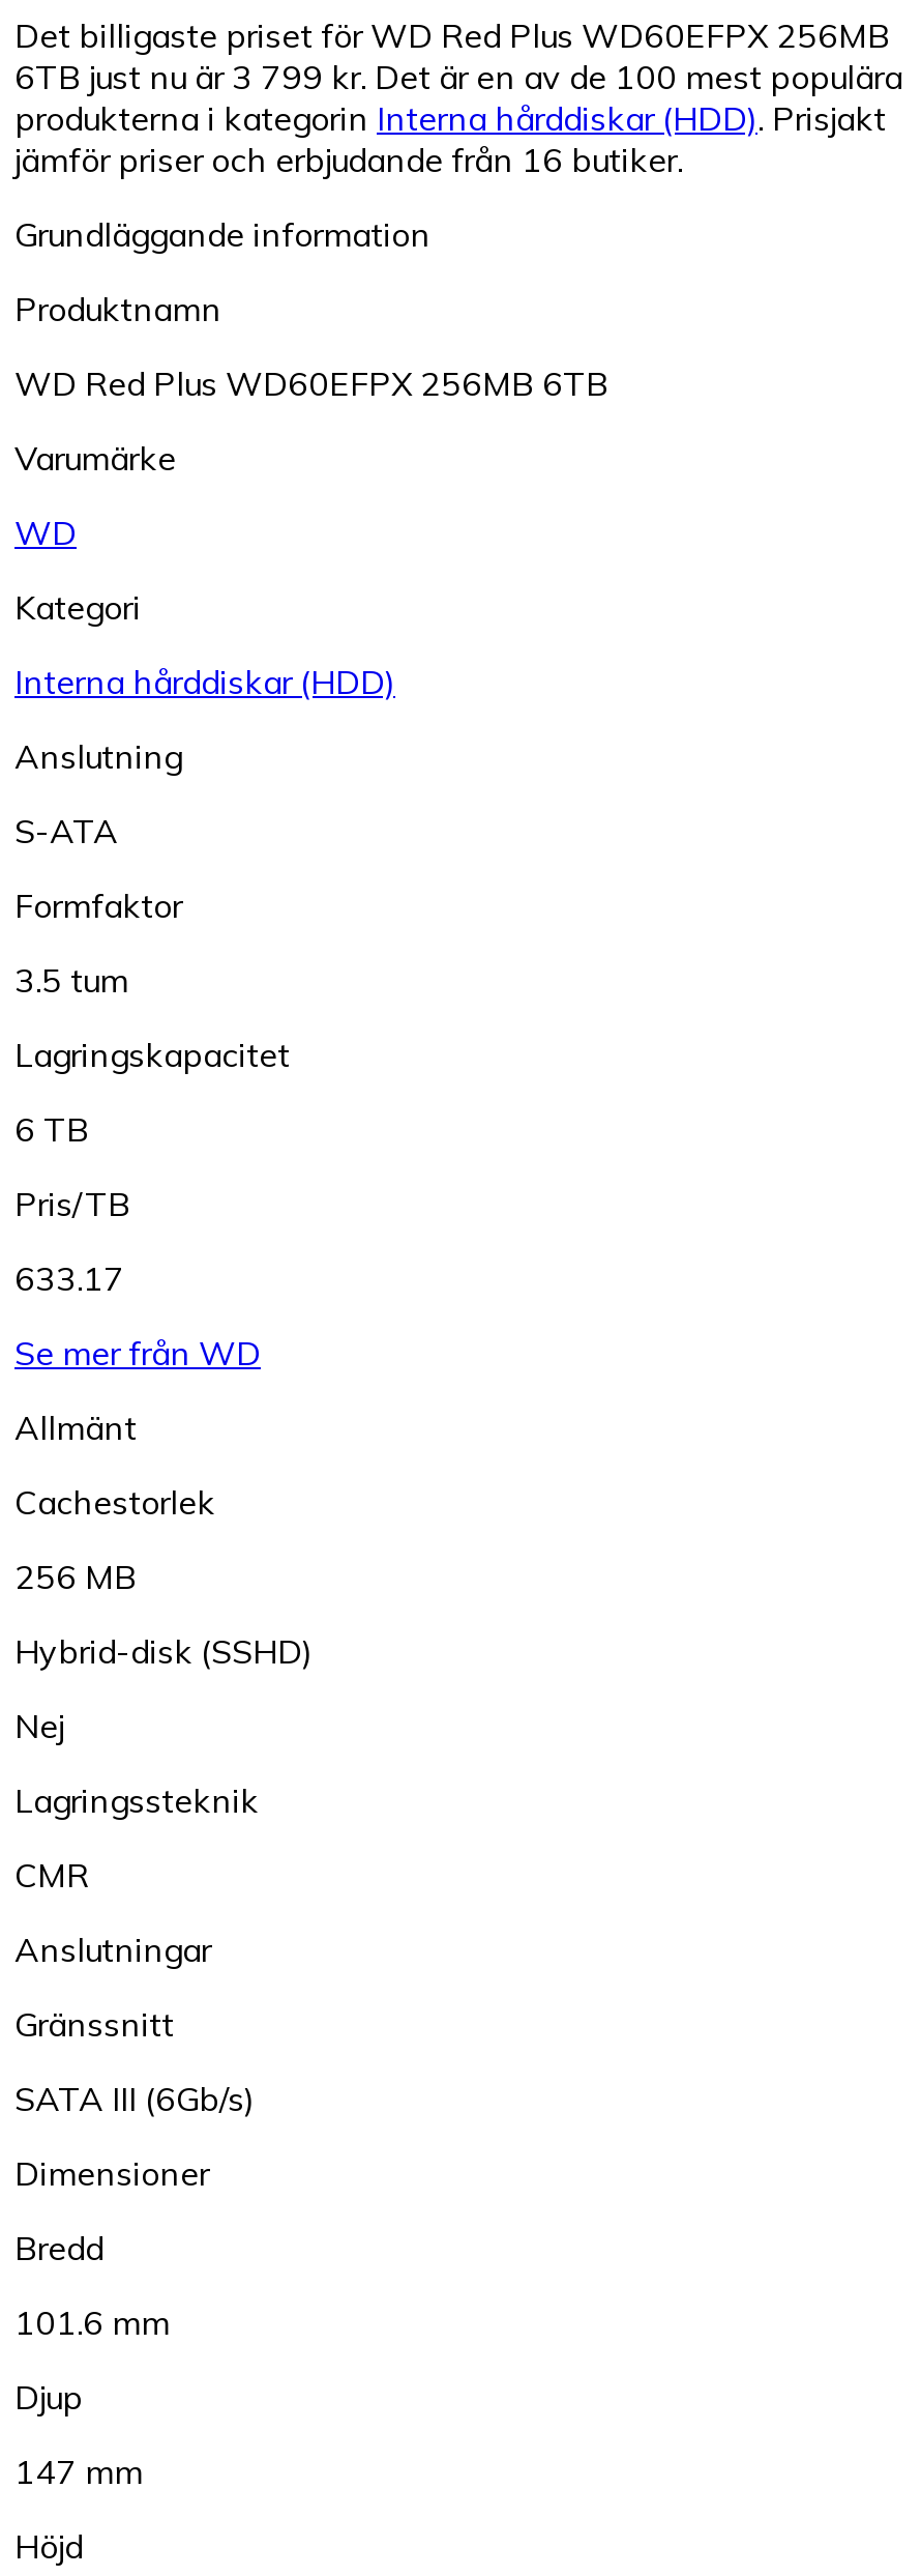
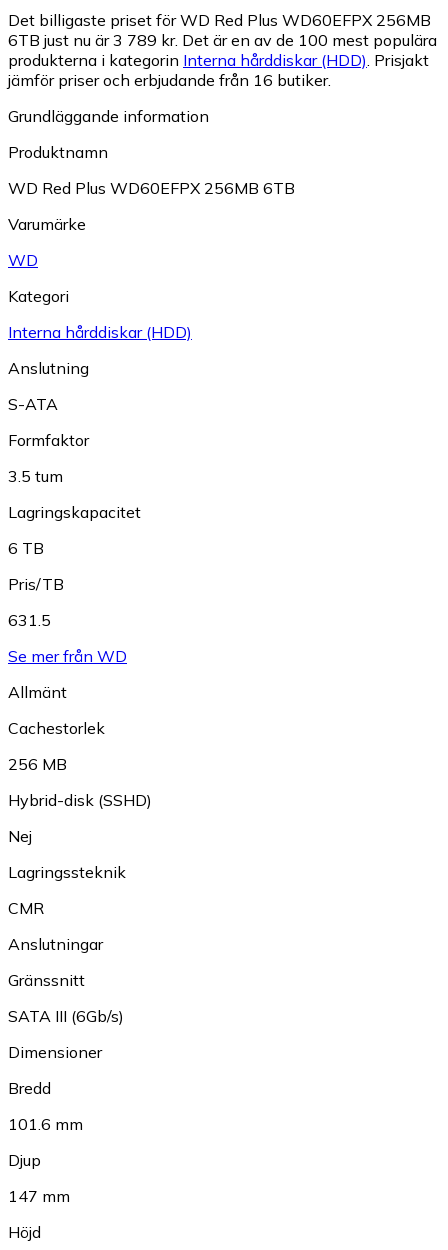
- 6TB just nu är 3 799 kr. Det är en av de 100 mest populära
+ 6TB just nu är 3 789 kr. Det är en av de 100 mest populära

- 633.17
+ 631.5
